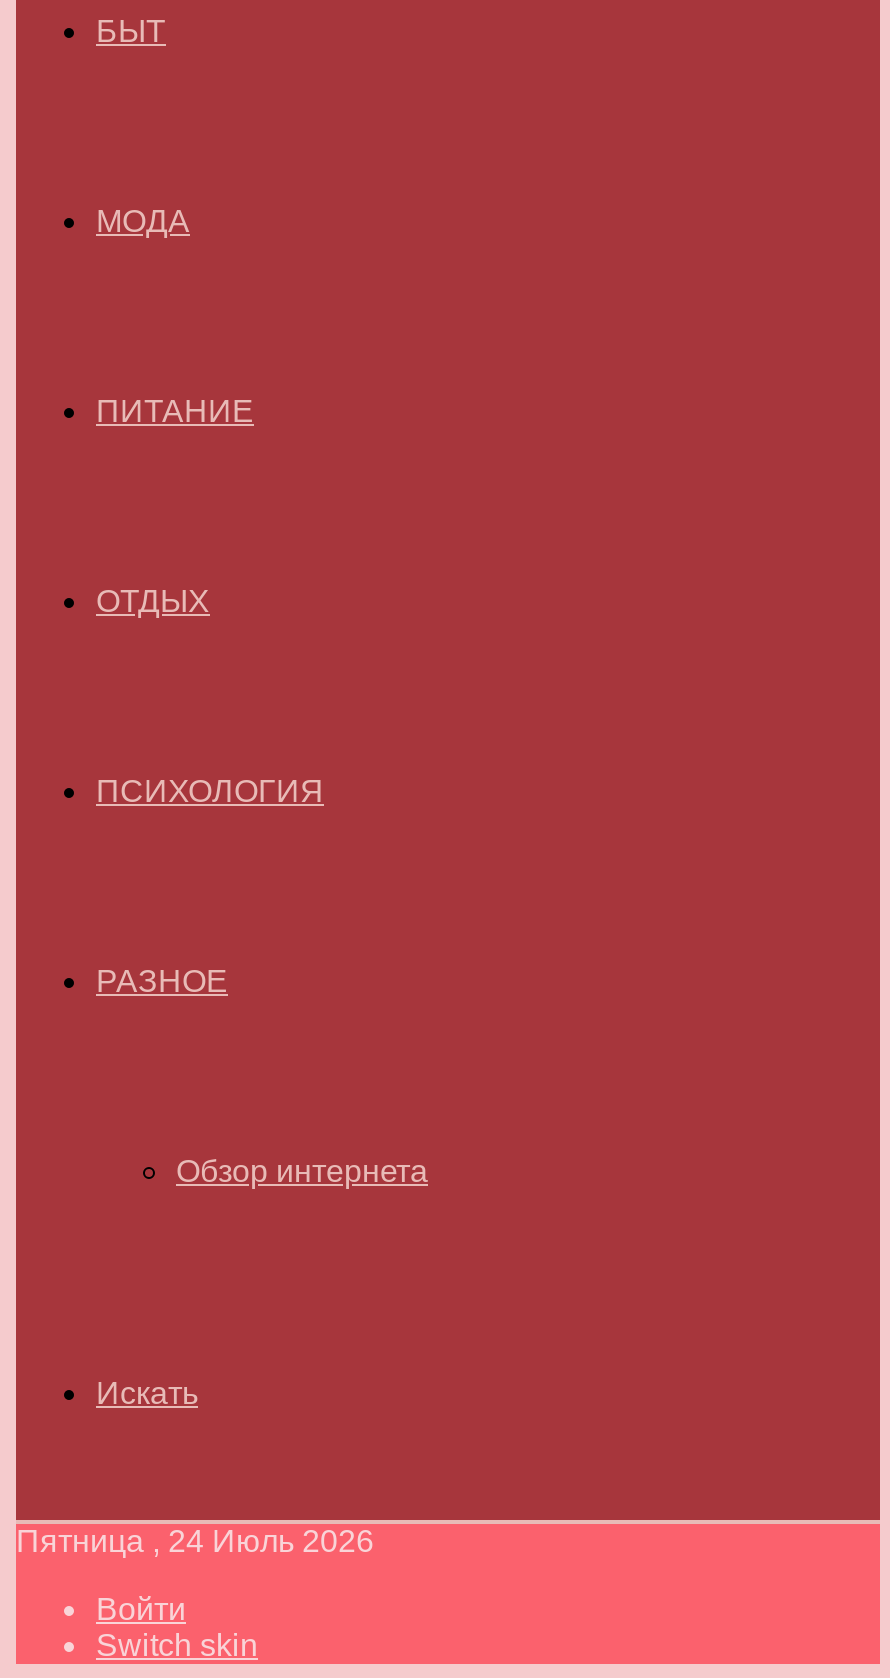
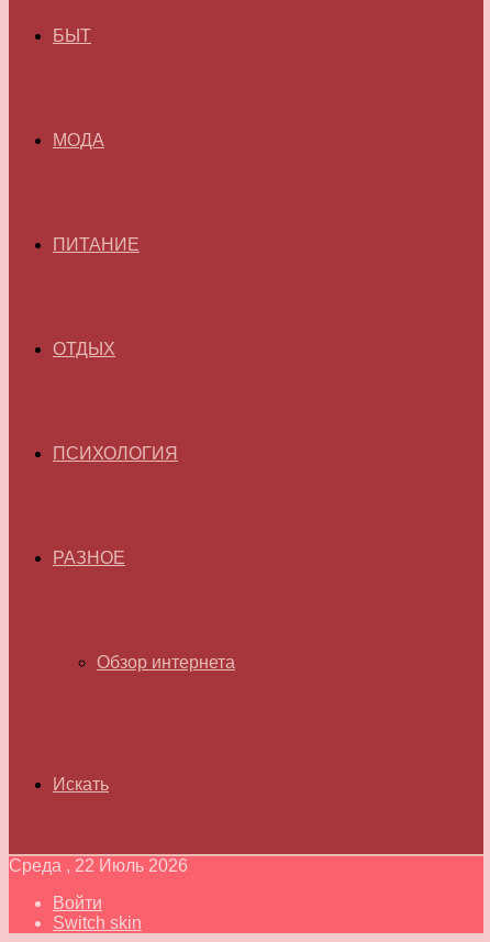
- Пятница , 24 Июль 2026
+ Среда , 22 Июль 2026
